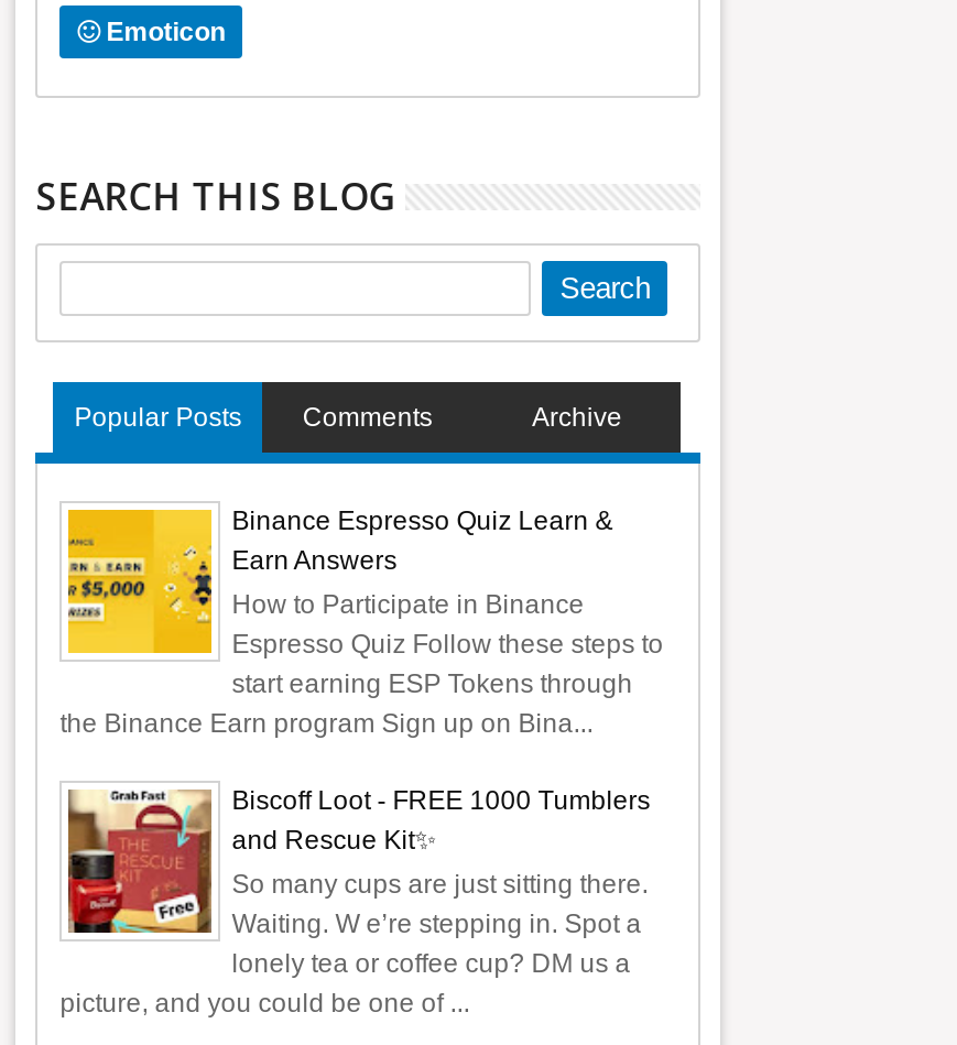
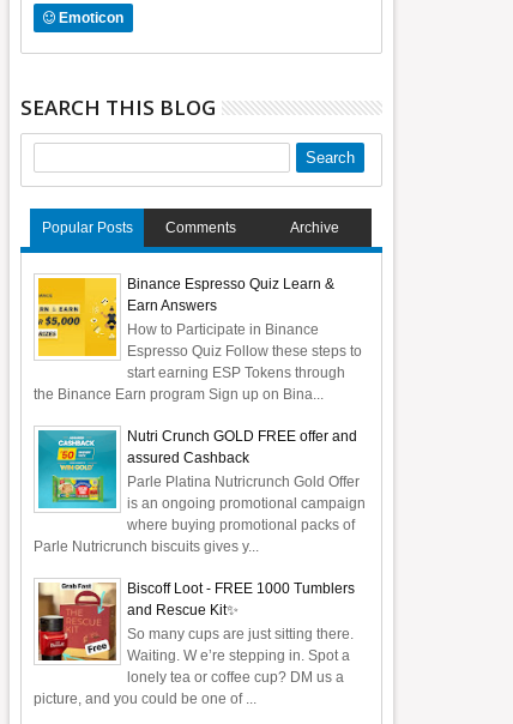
+ [image]
+ Nutri Crunch GOLD FREE offer and
+ assured Cashback
+ Parle Platina Nutricrunch Gold Offer
+ is an ongoing promotional campaign
+ where buying promotional packs of
+ Parle Nutricrunch biscuits gives y...
